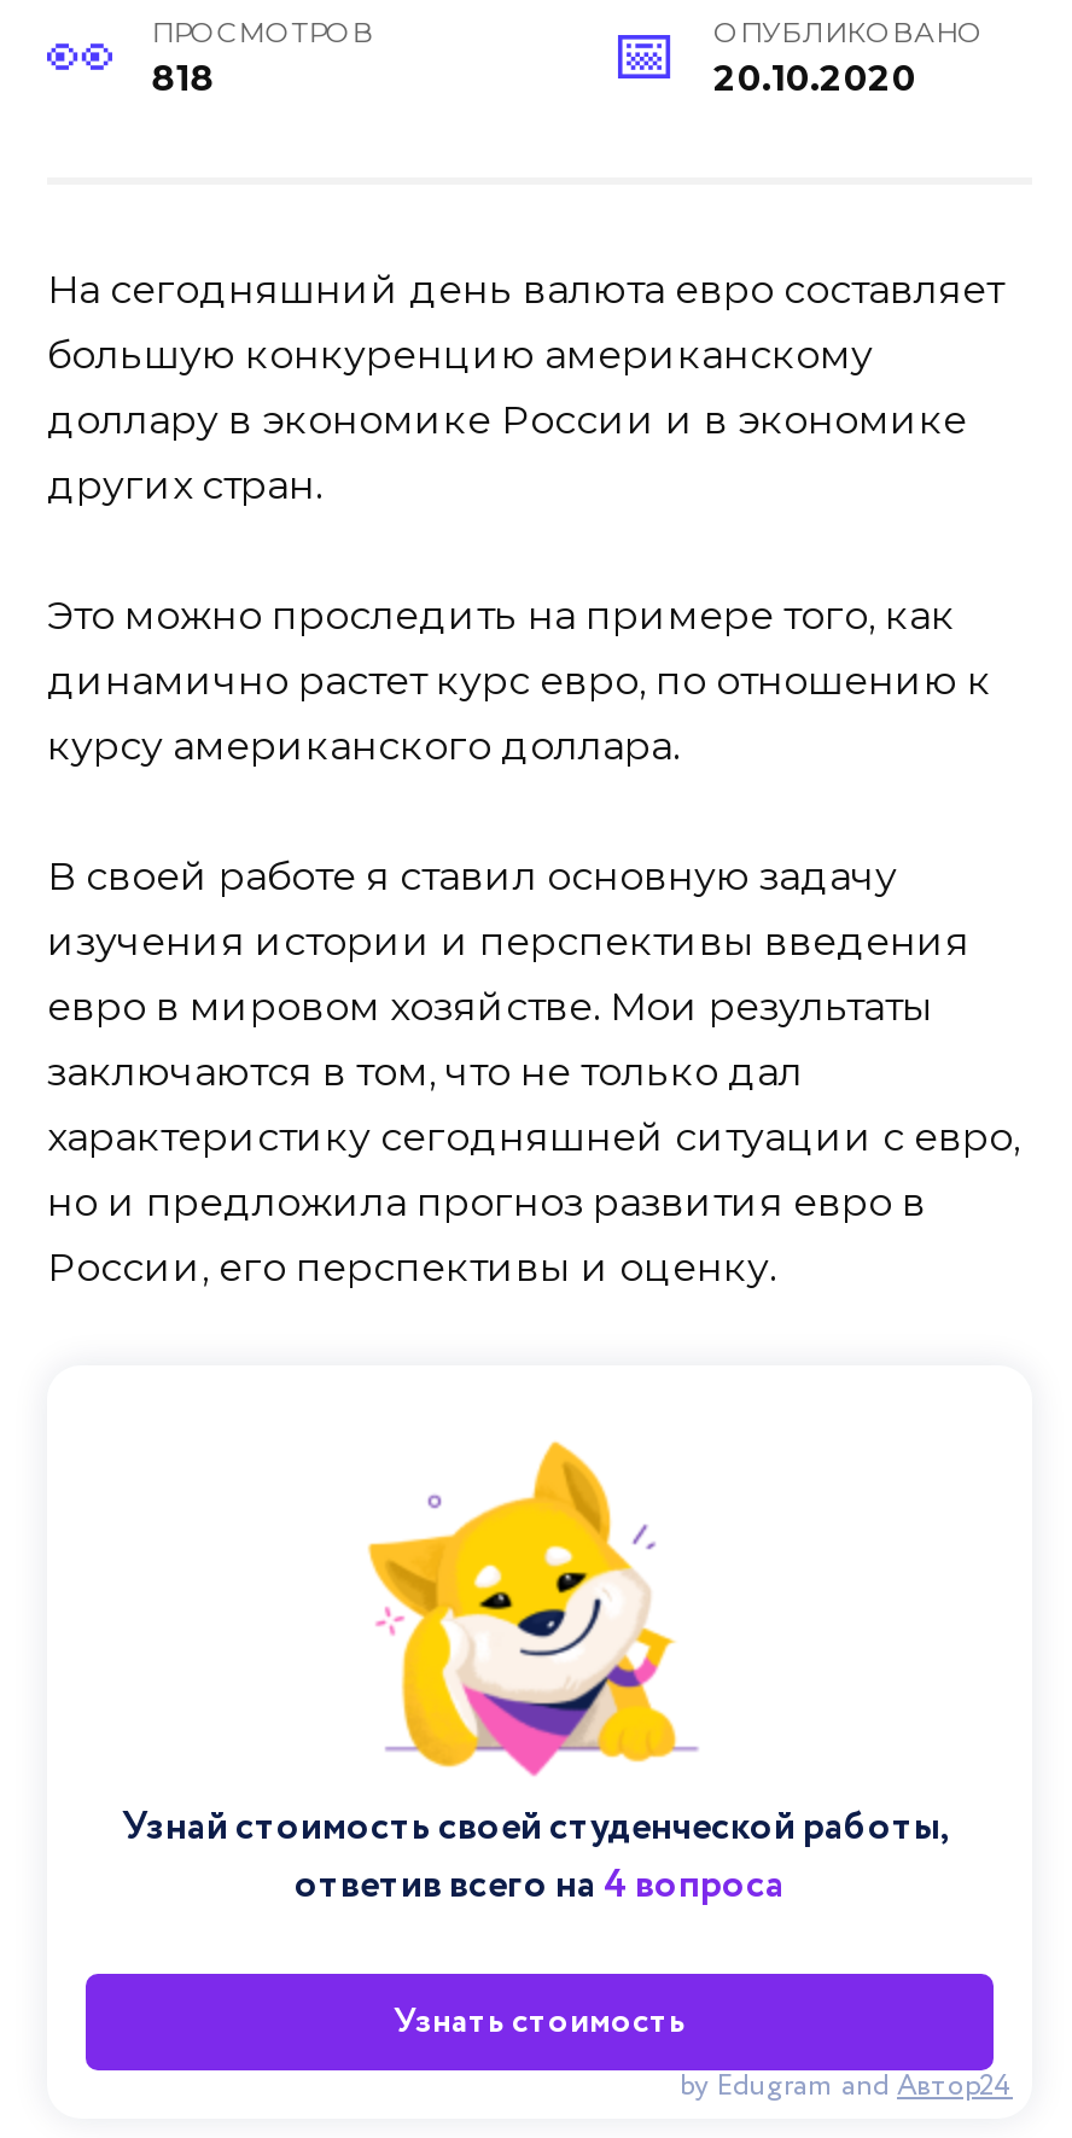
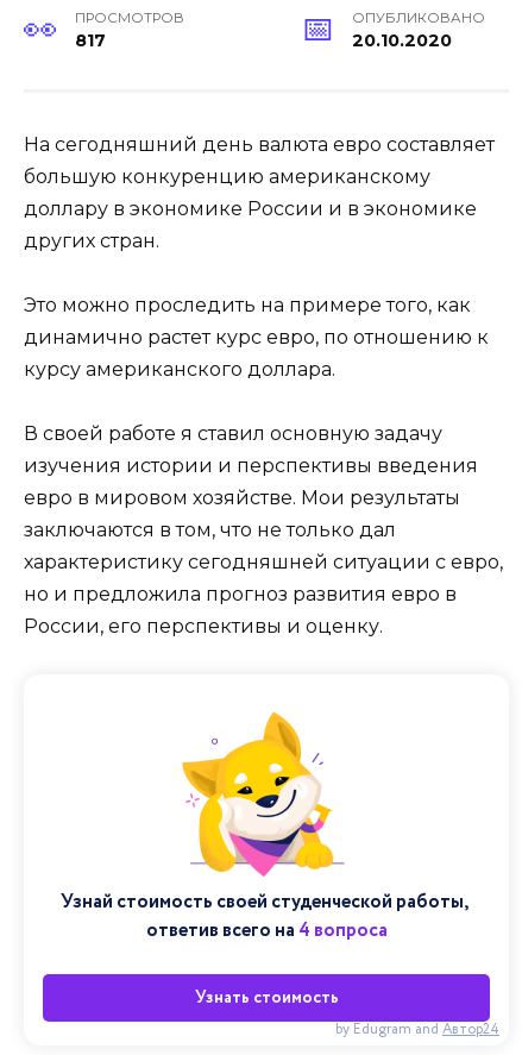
- 818
+ 817
